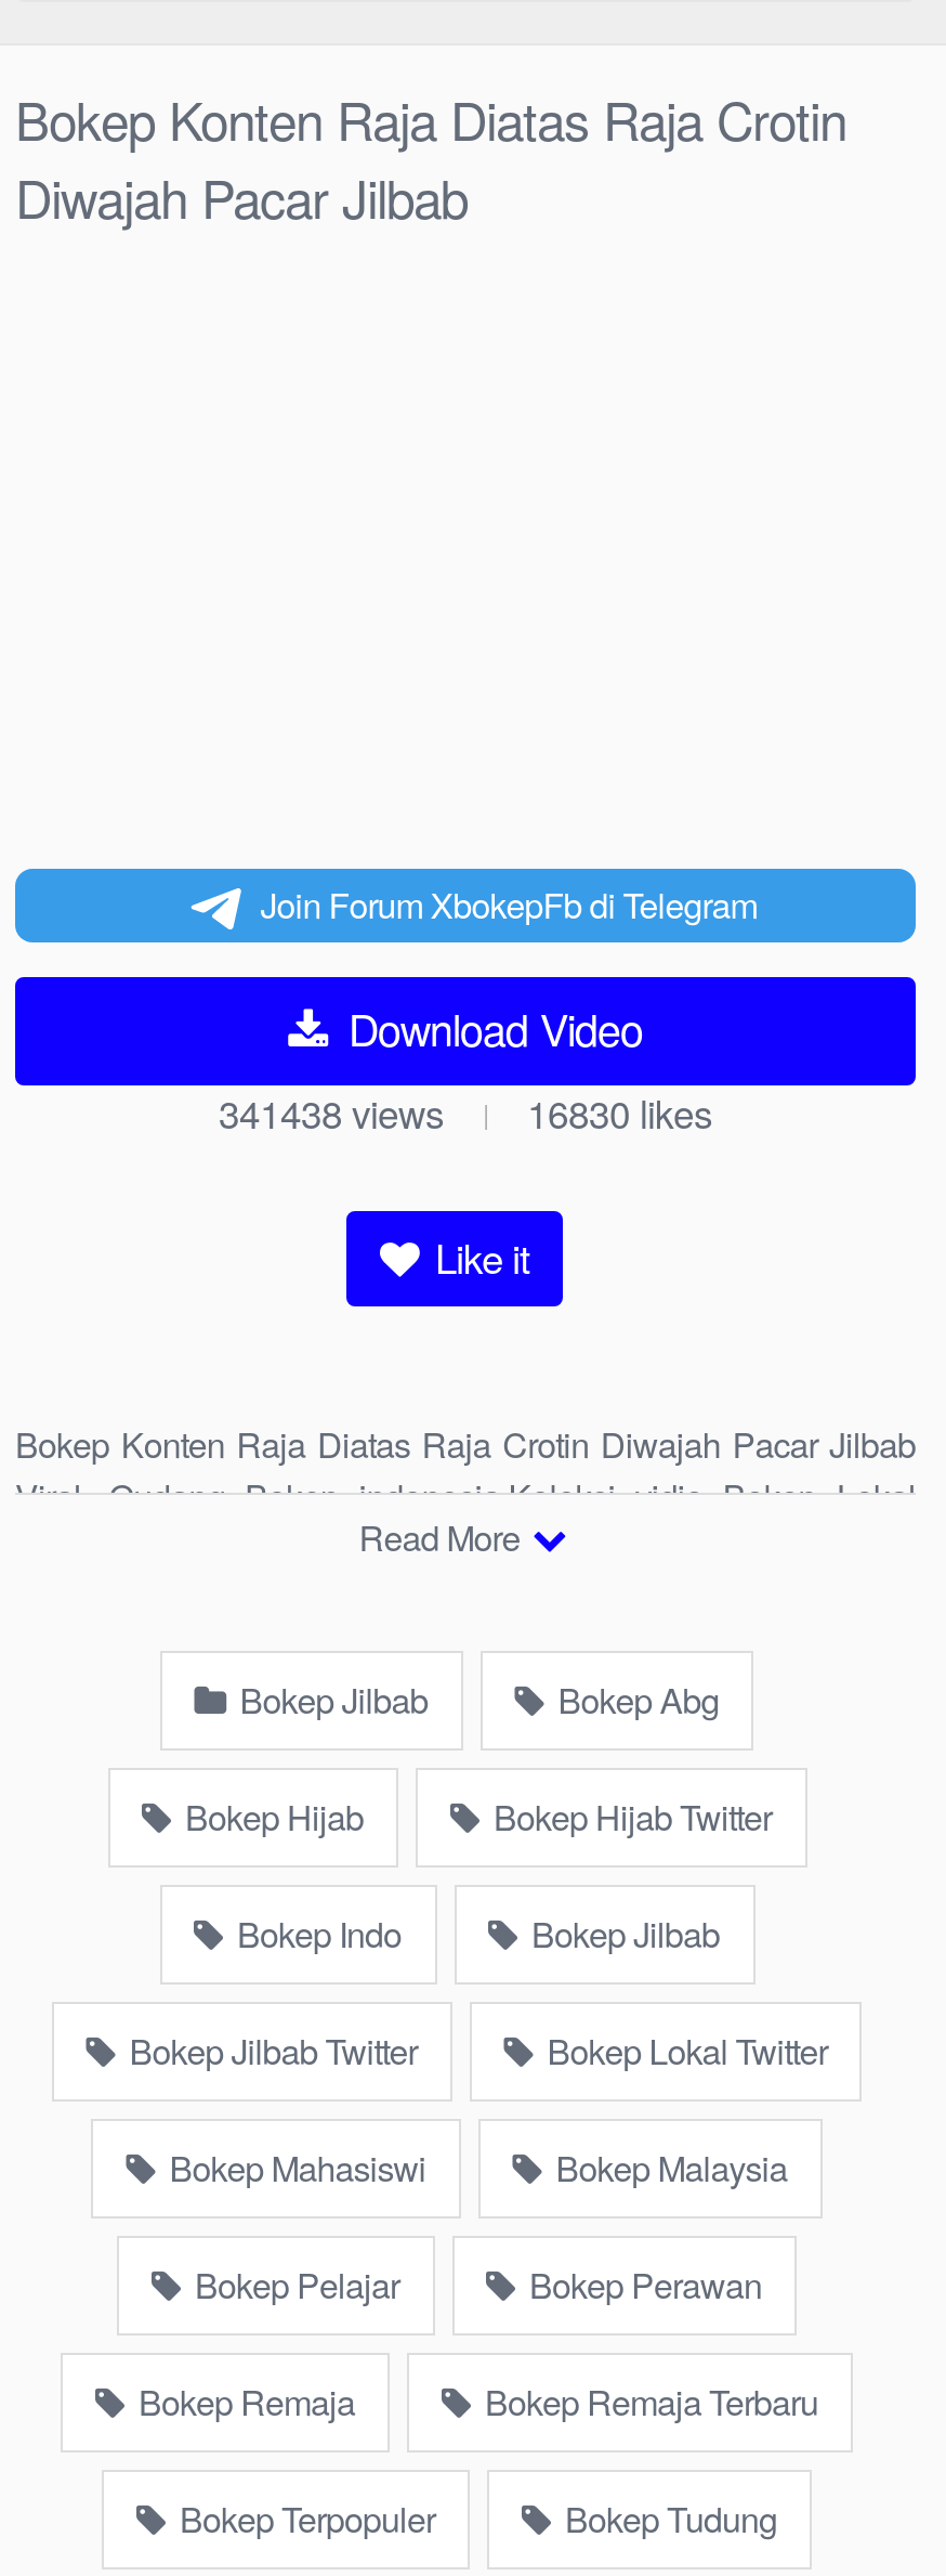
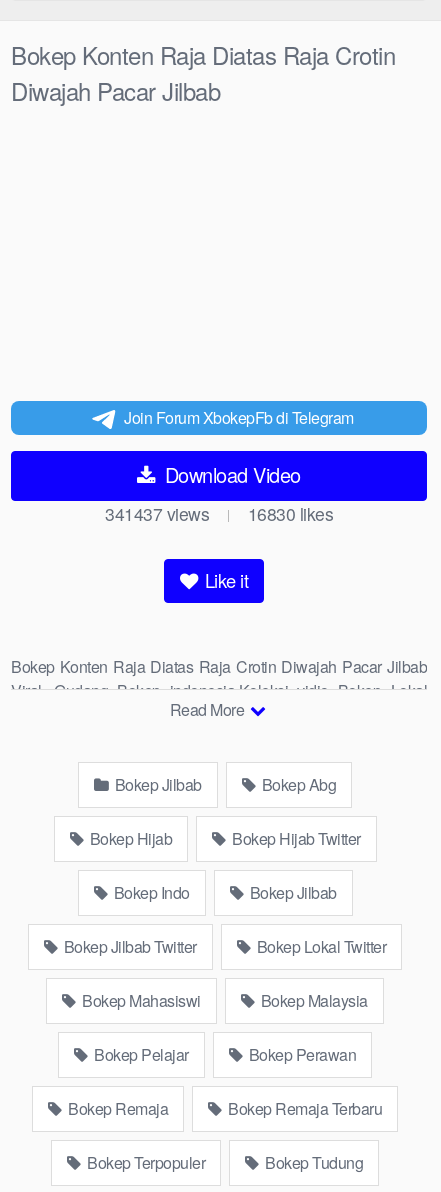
- 341438views
+ 341437views
